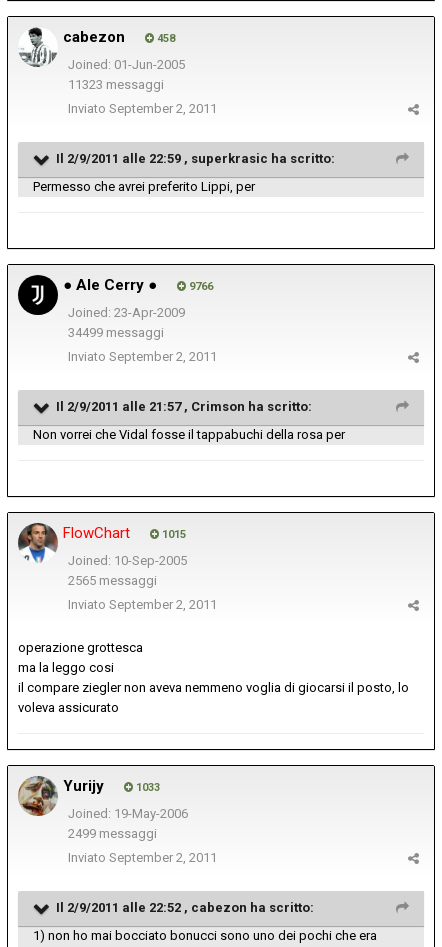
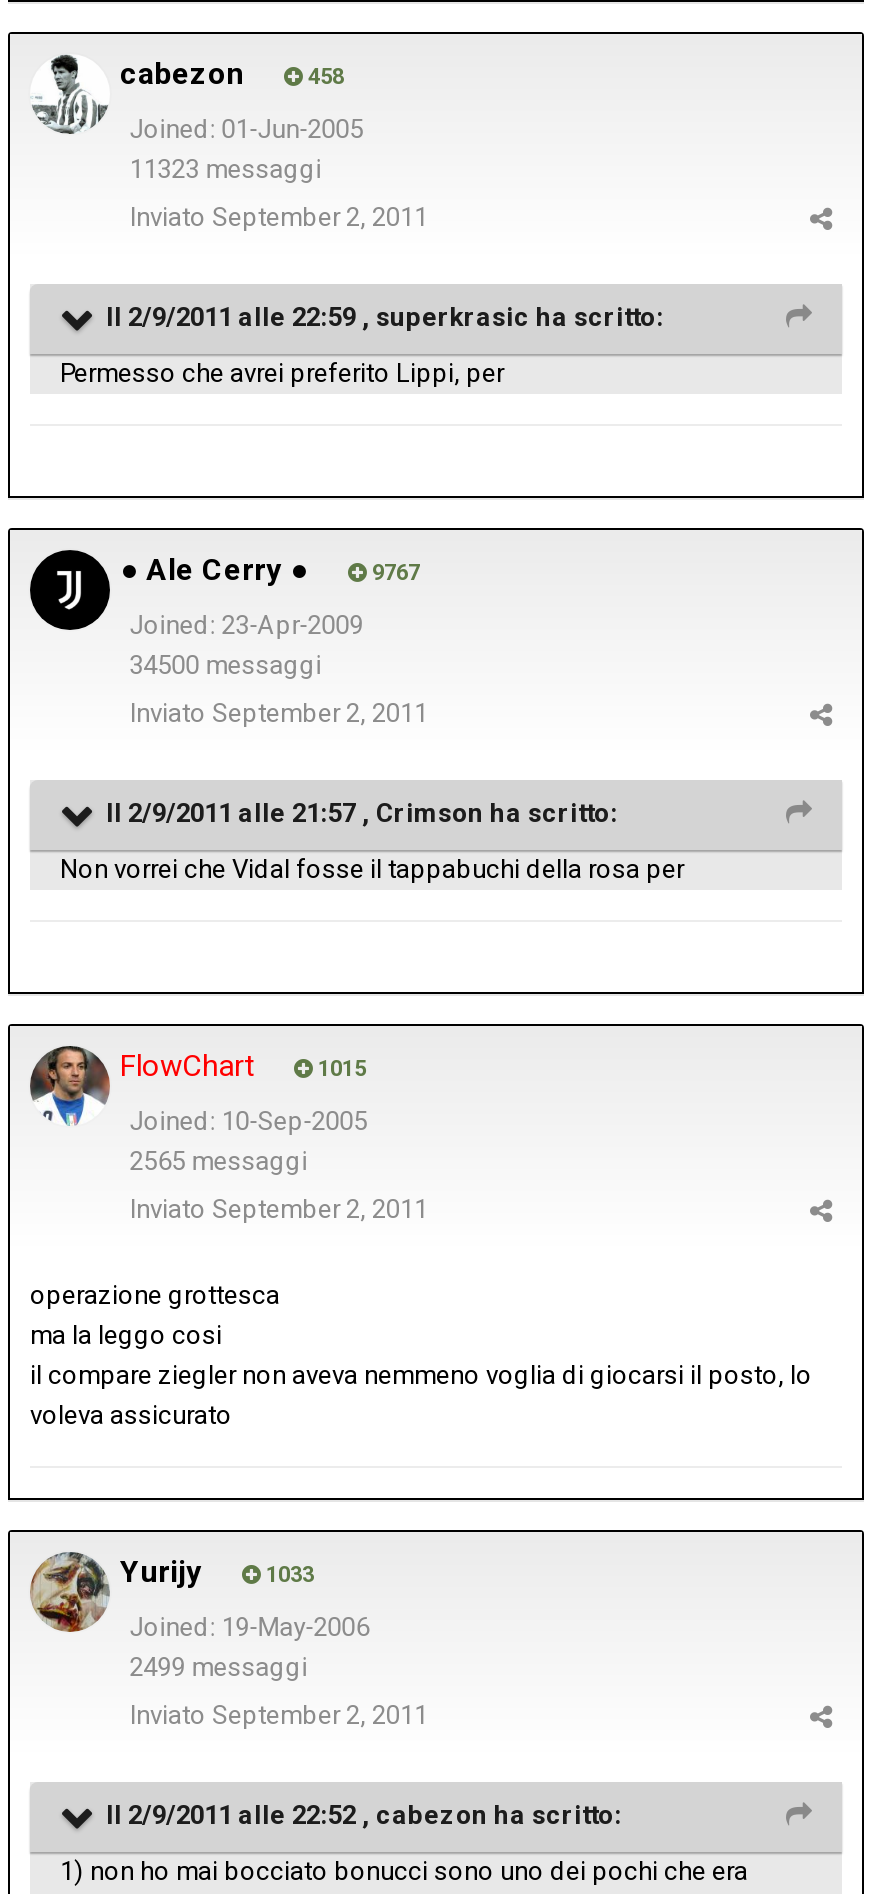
- 9766
+ 9767

- 34499 messaggi
+ 34500 messaggi
